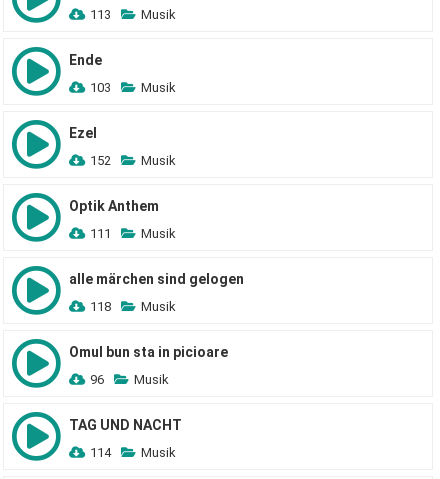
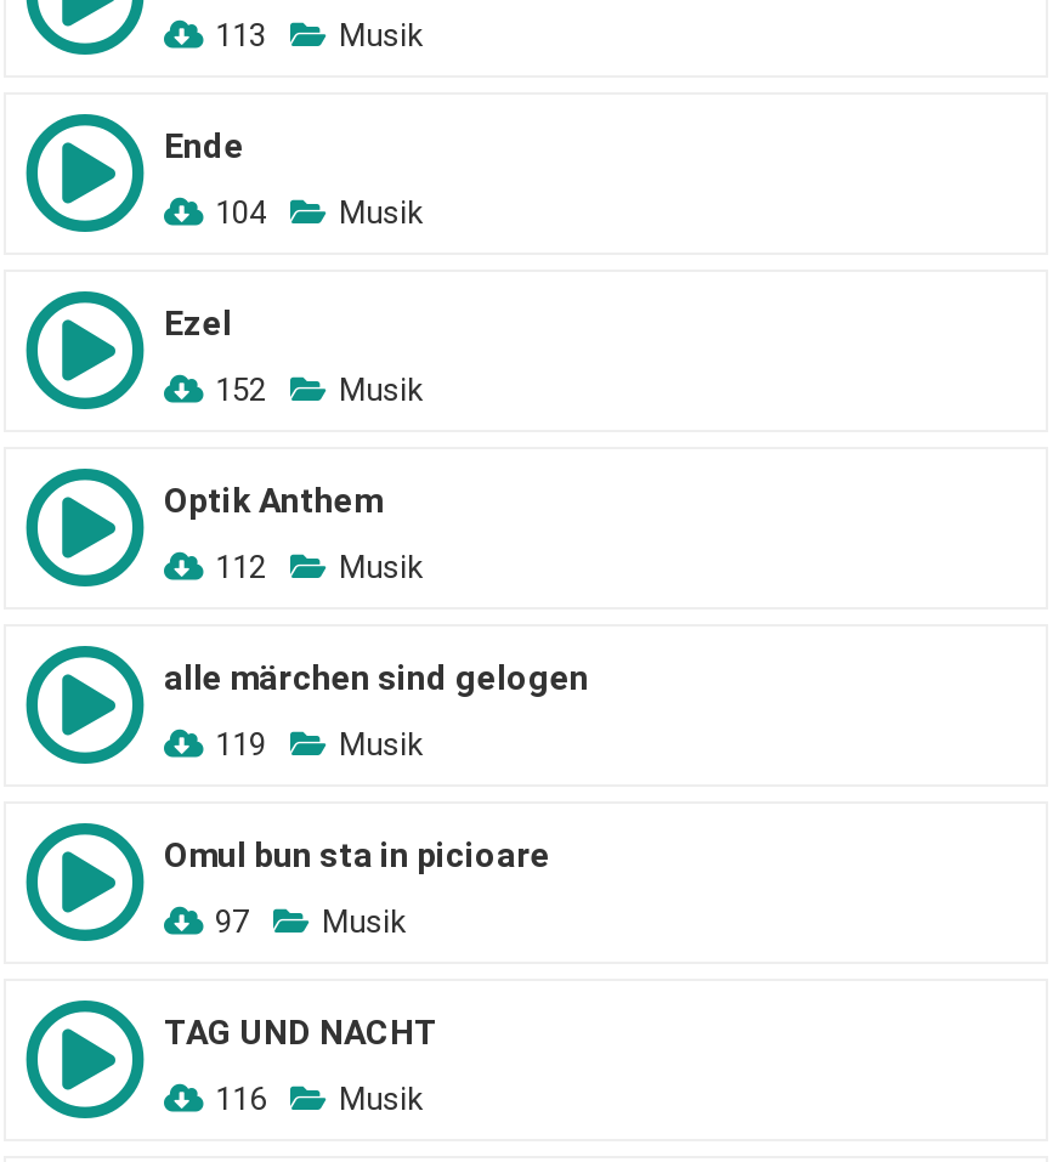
- 103 Musik
+ 104 Musik

- 111 Musik
+ 112 Musik

- 118 Musik
+ 119 Musik

- 96 Musik
+ 97 Musik

- 114 Musik
+ 116 Musik
